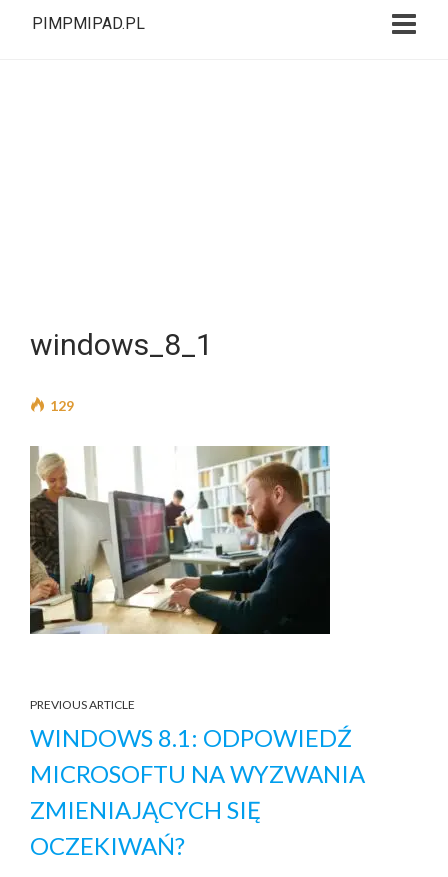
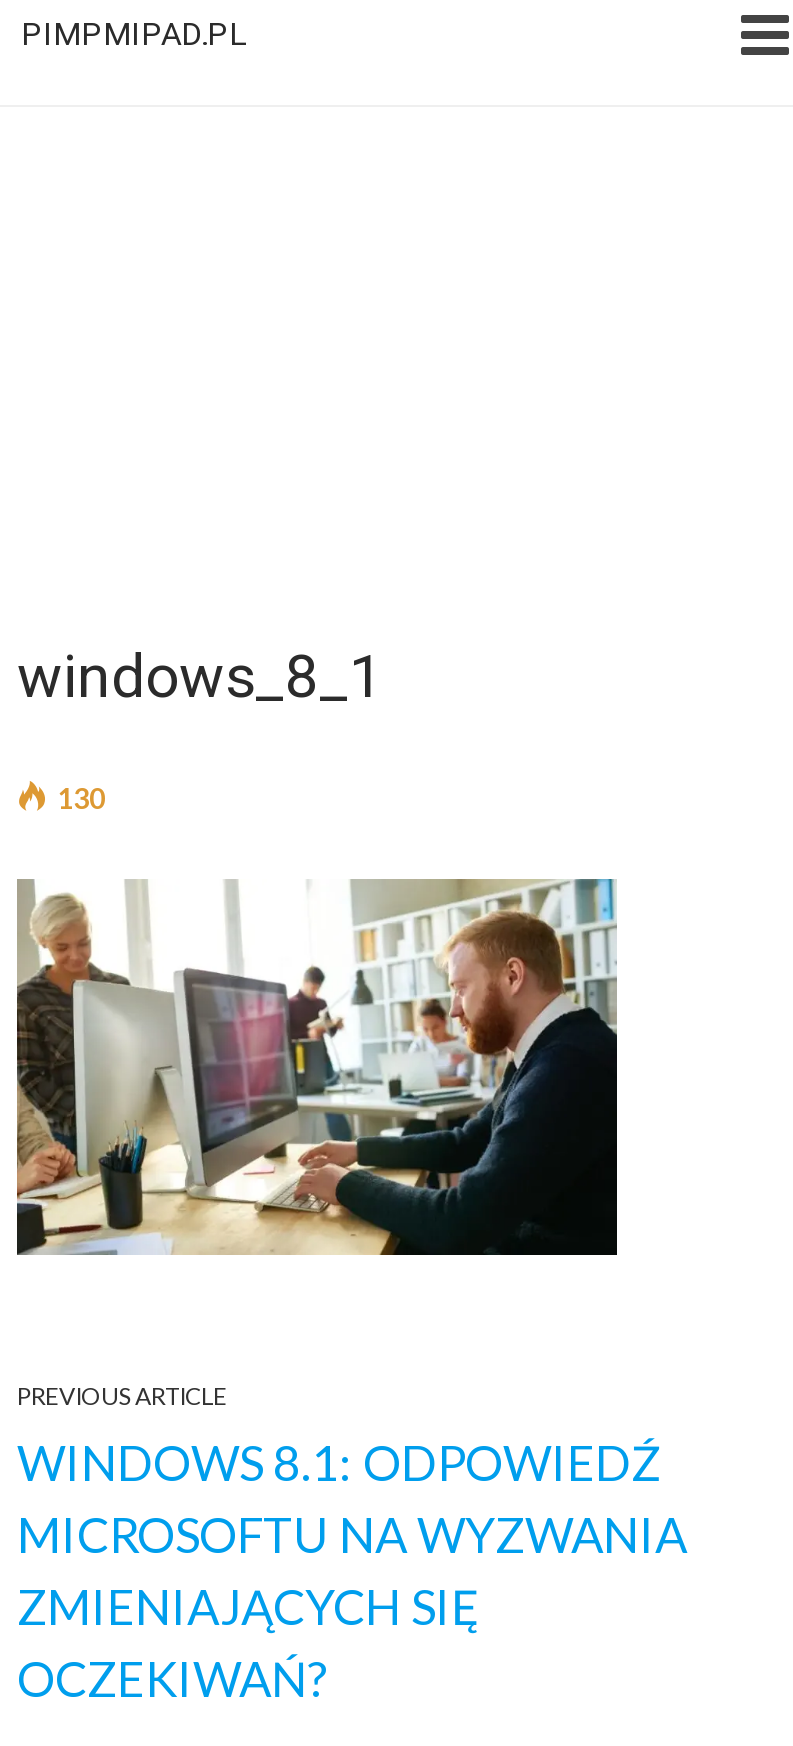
- 129
+ 130
